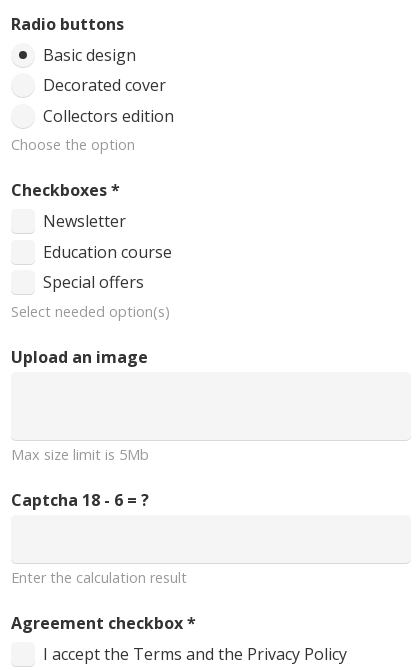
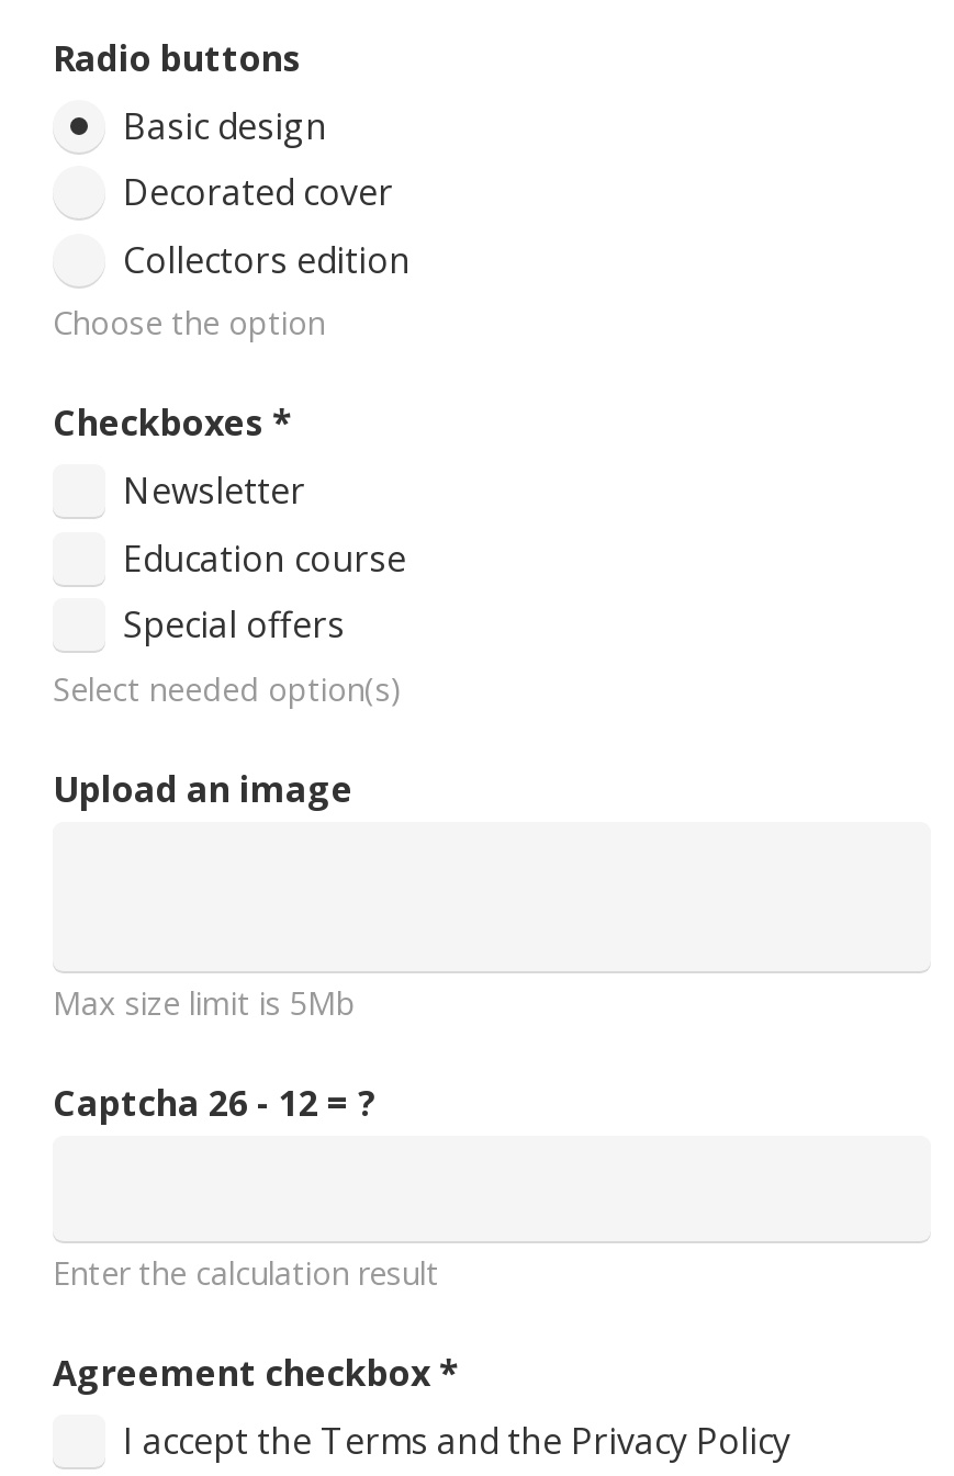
- Captcha 18 - 6 = ?
+ Captcha 26 - 12 = ?
